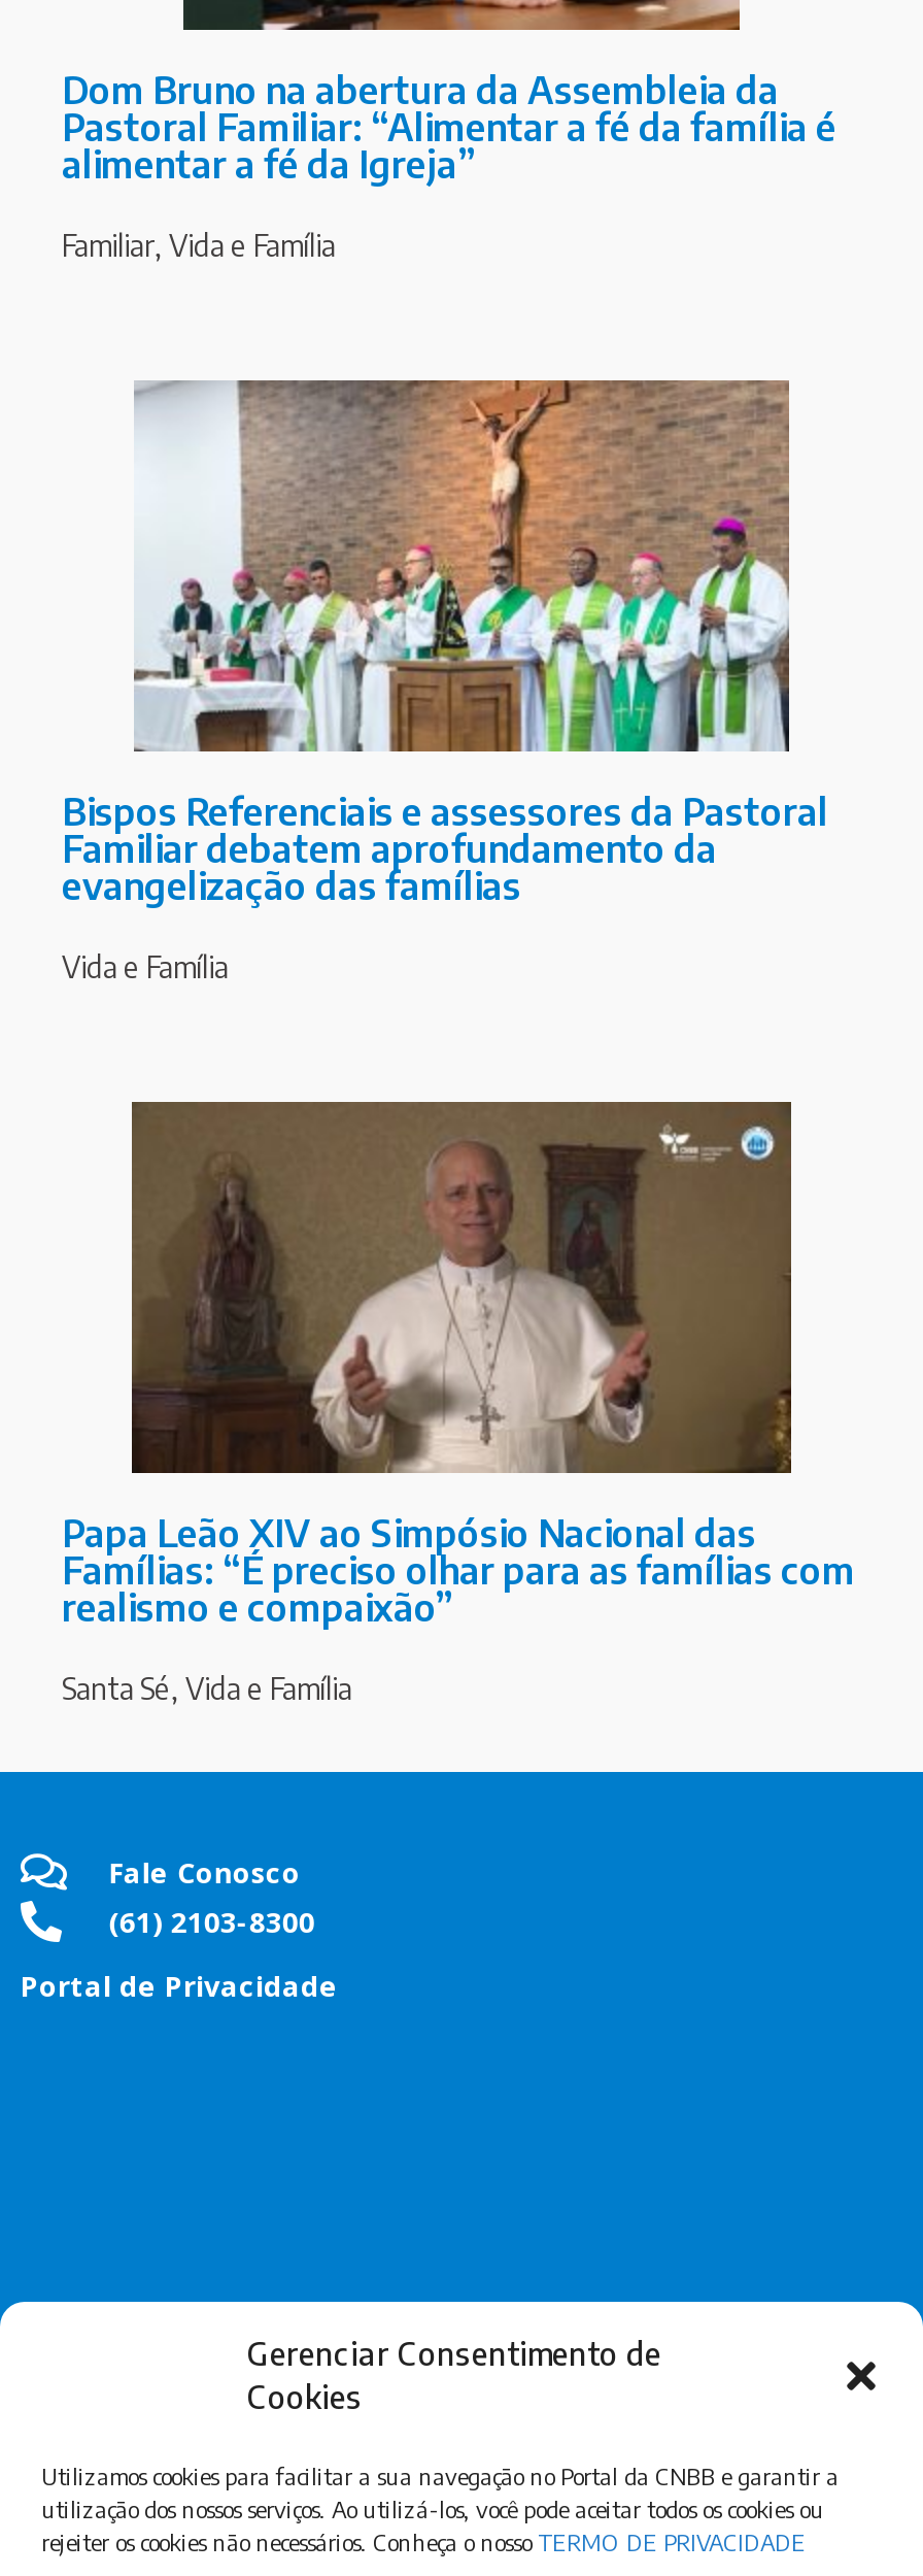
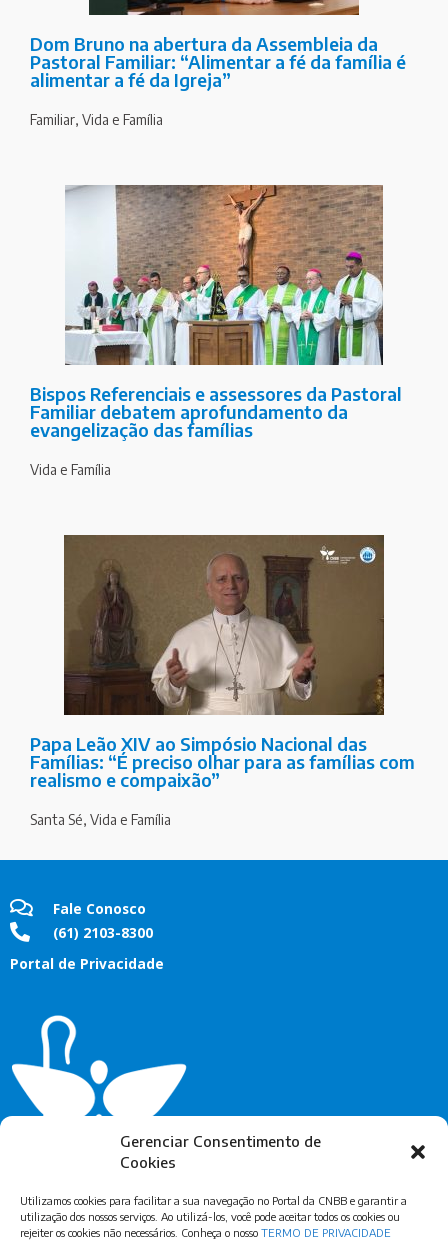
+ [image]
